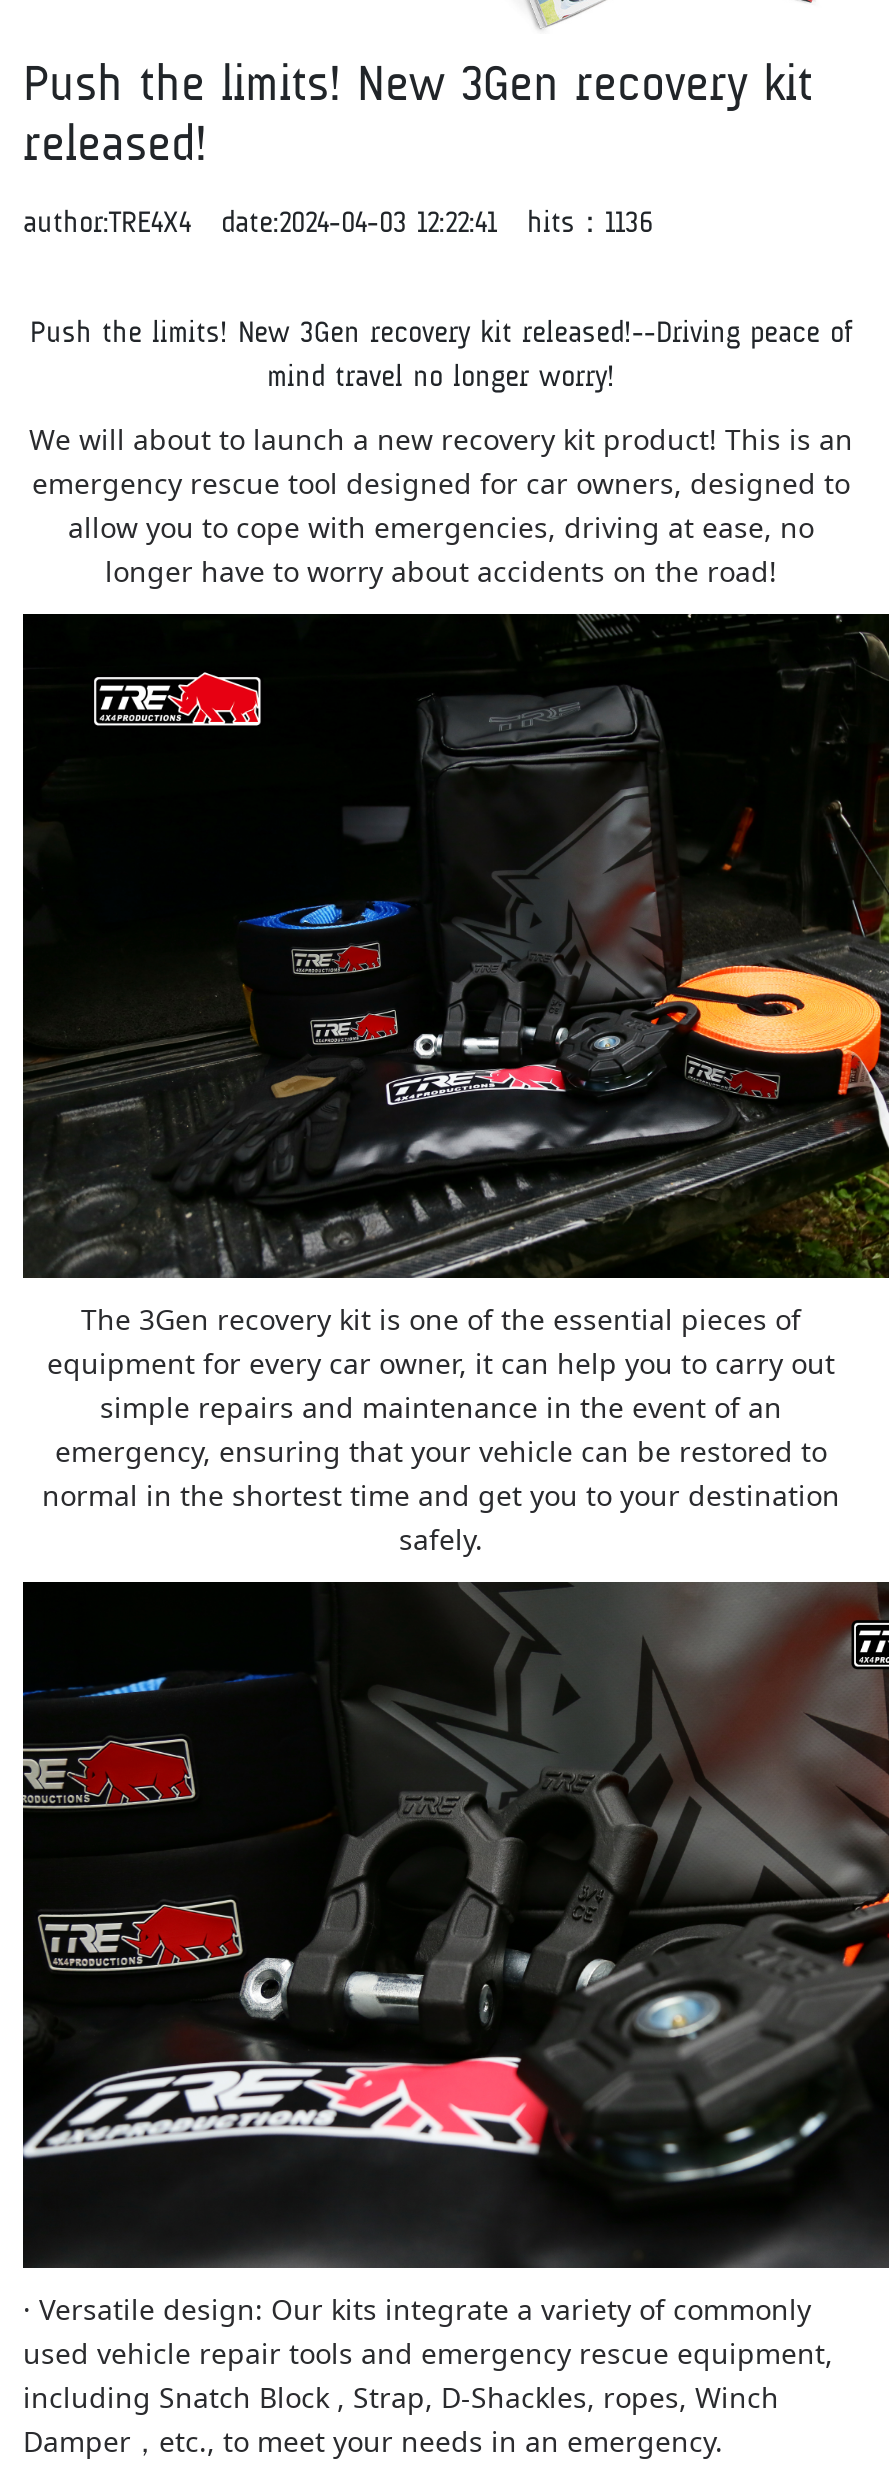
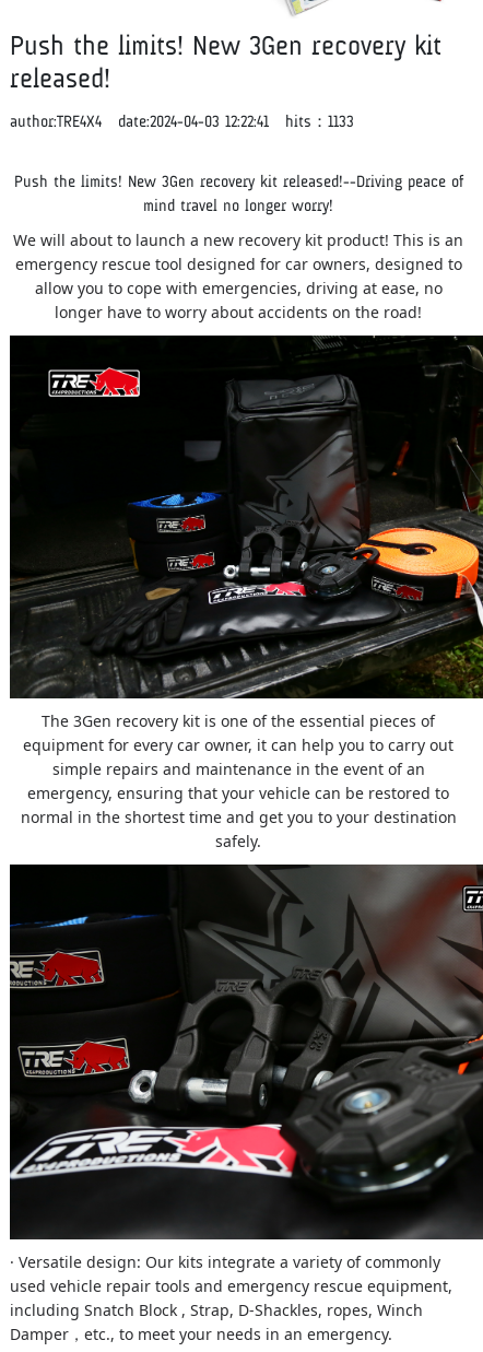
- author:TRE4X4 date:2024-04-03 12:22:41 hits：1136
+ author:TRE4X4 date:2024-04-03 12:22:41 hits：1133
